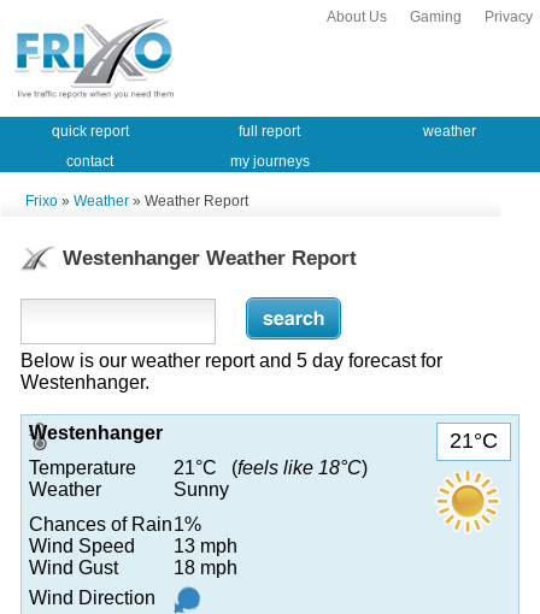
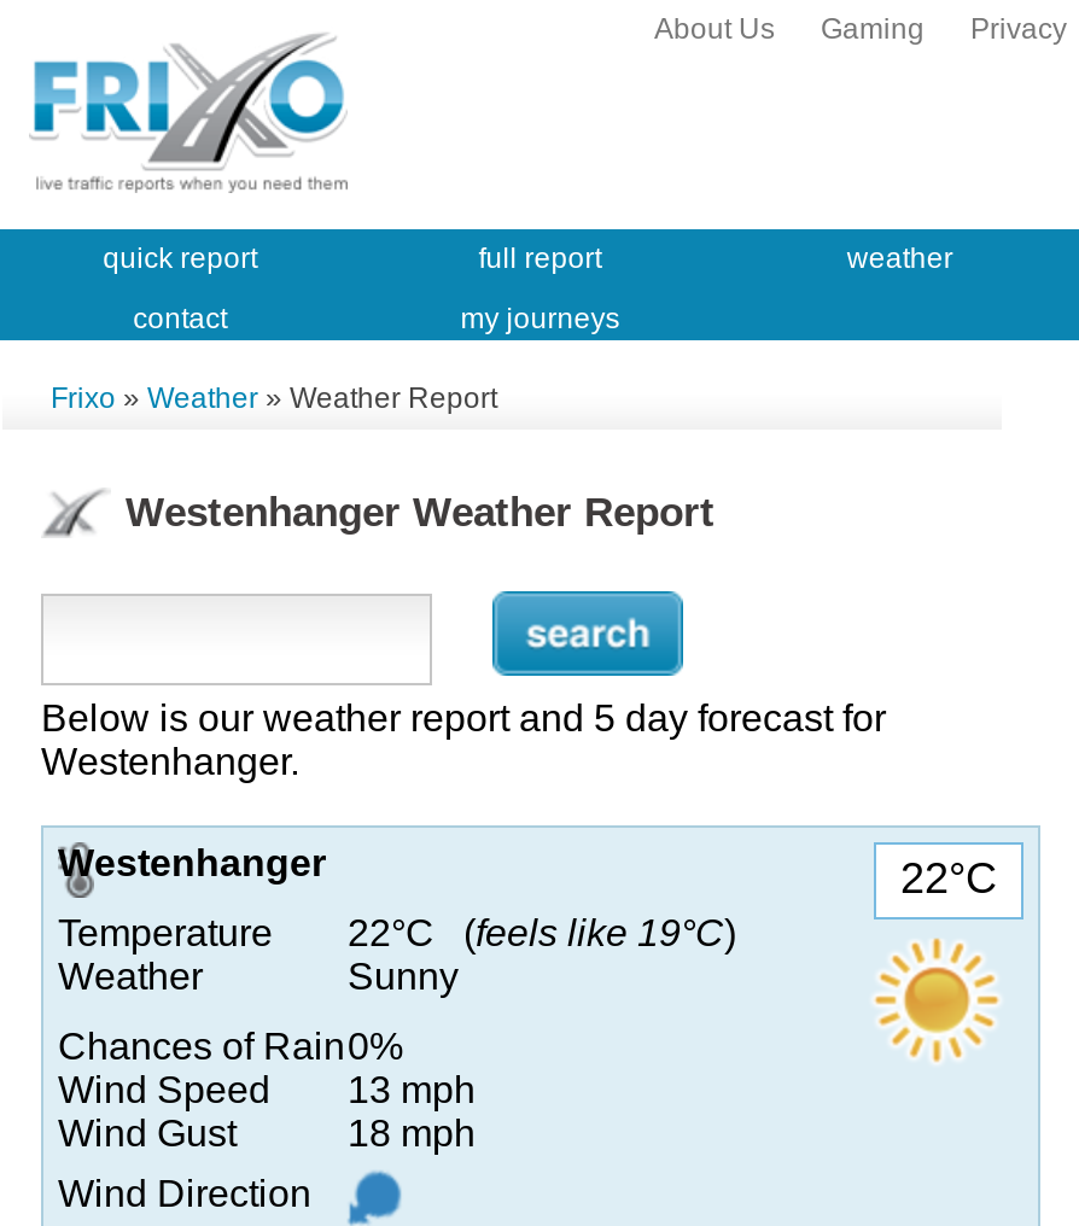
- 21°C
+ 22°C

- Temperature 21°C (feels like 18°C)
+ Temperature 22°C (feels like 19°C)

- Chances of Rain1%
+ Chances of Rain0%
